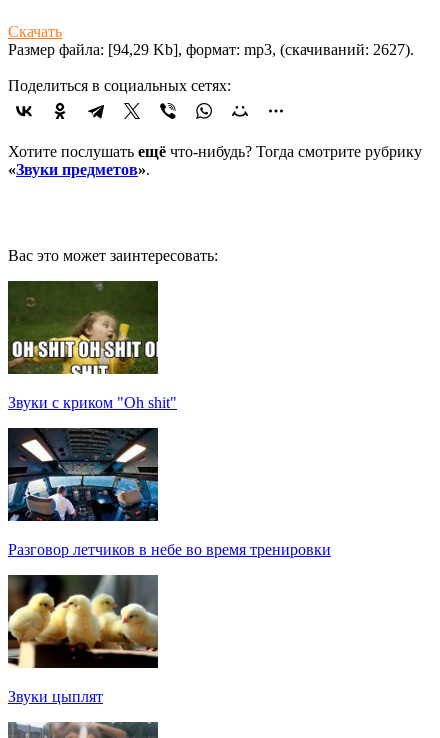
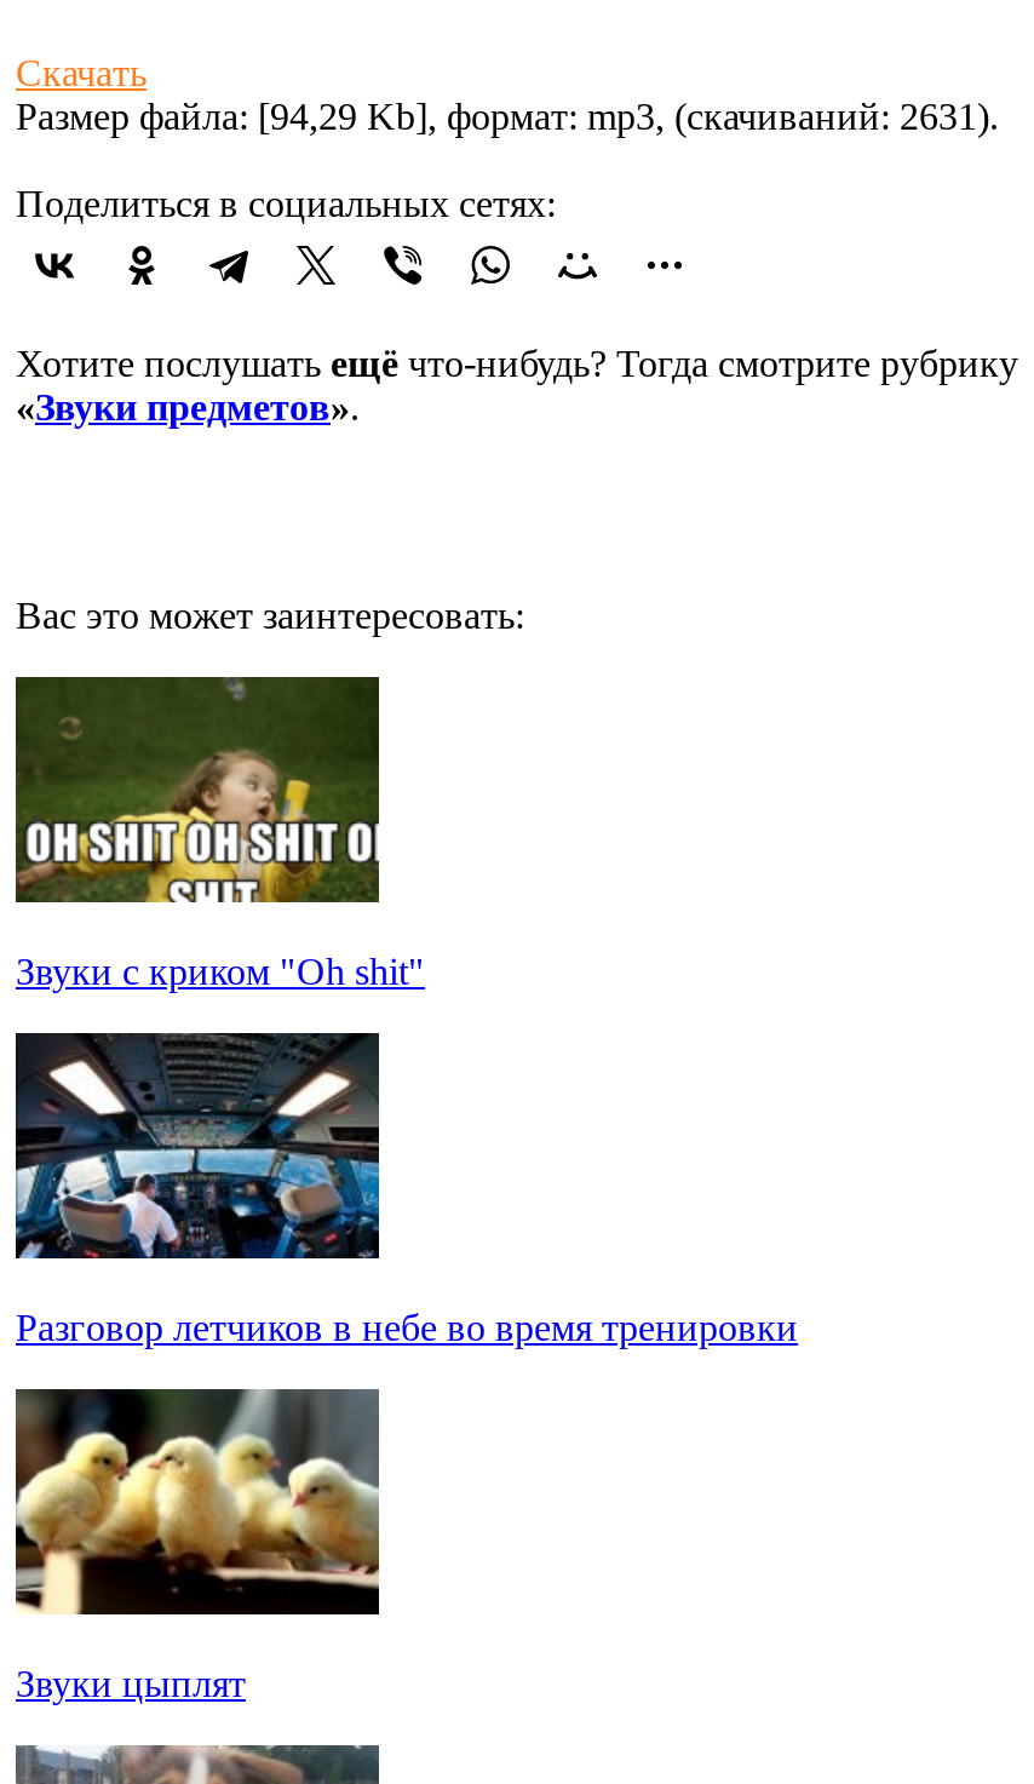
- Размер файла: [94,29 Kb], формат: mp3, (cкачиваний: 2627).
+ Размер файла: [94,29 Kb], формат: mp3, (cкачиваний: 2631).
